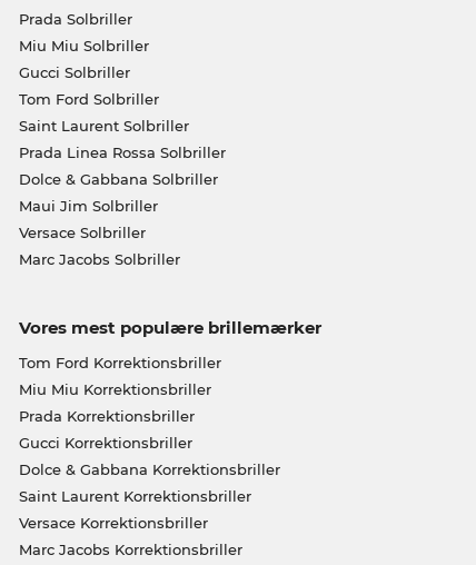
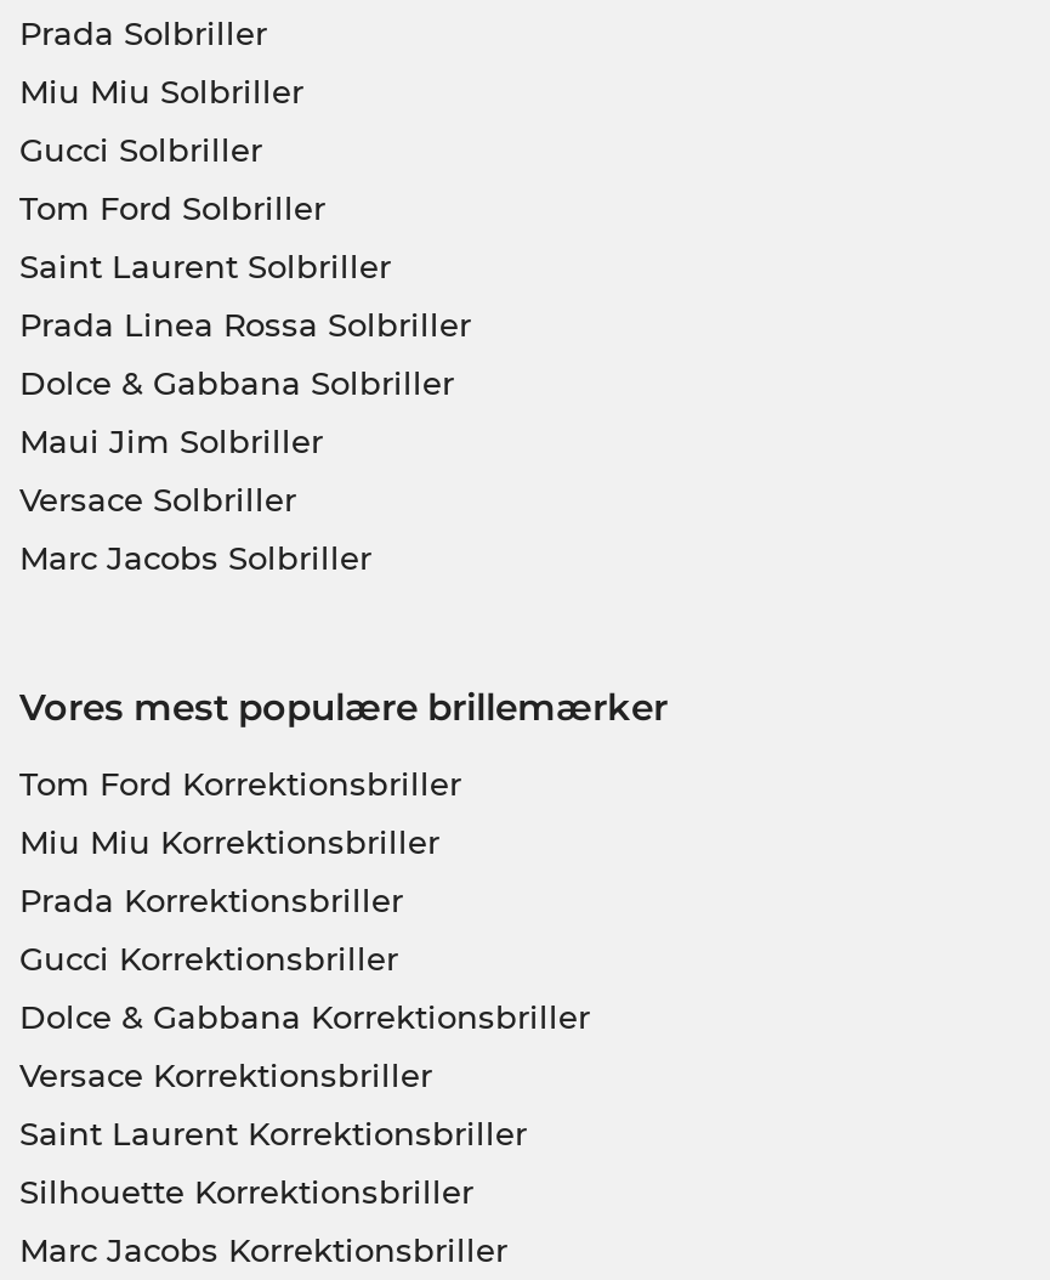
+ Silhouette Korrektionsbriller

moved up: Versace Korrektionsbriller
